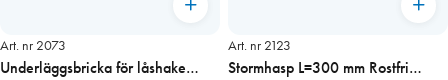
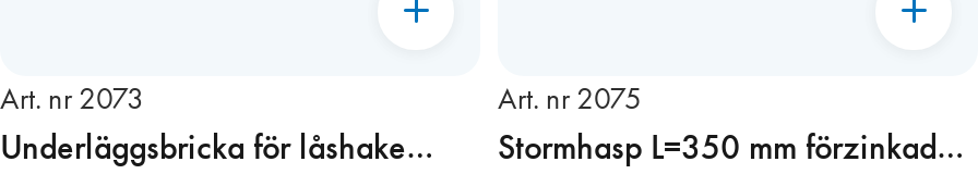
- Art. nr 2123
+ Art. nr 2075

- Stormhasp L=300 mm Rostfri
+ Stormhasp L=350 mm förzinkad
